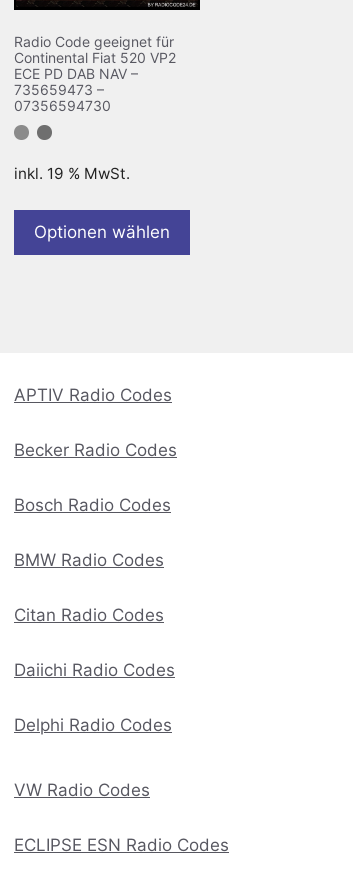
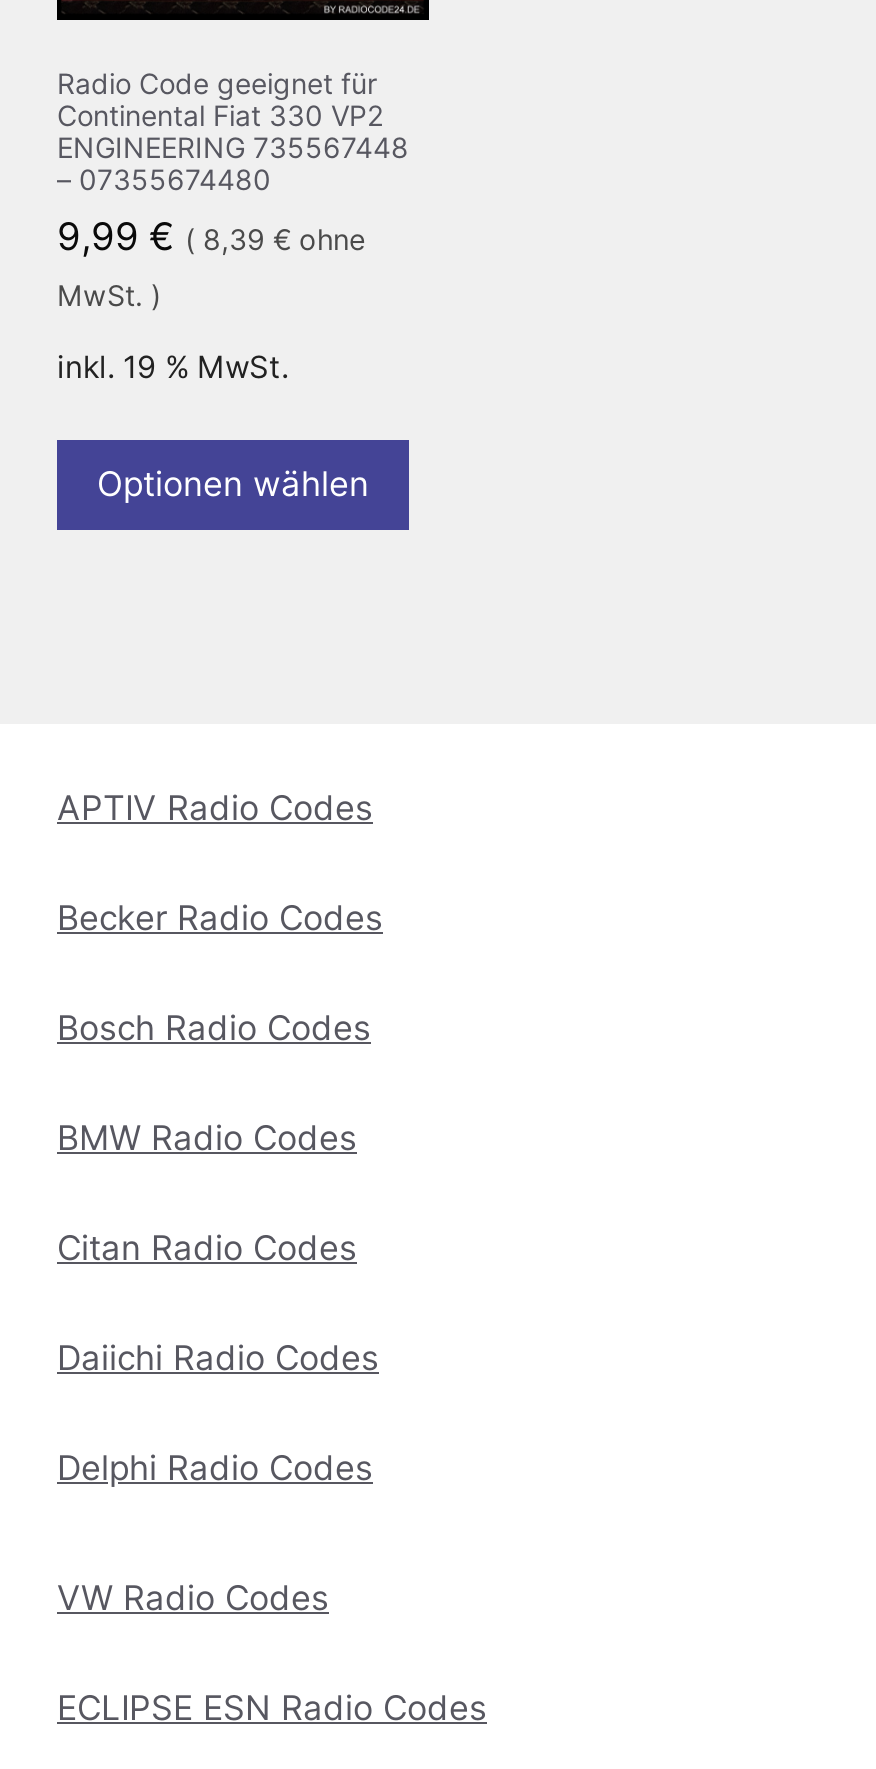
- Continental Fiat 520 VP2
- ECE PD DAB NAV –
- 735659473 –
- 07356594730
+ Continental Fiat 330 VP2
+ ENGINEERING 735567448
+ – 07355674480
+ 9,99 € (8,39 €ohne
+ MwSt. )
